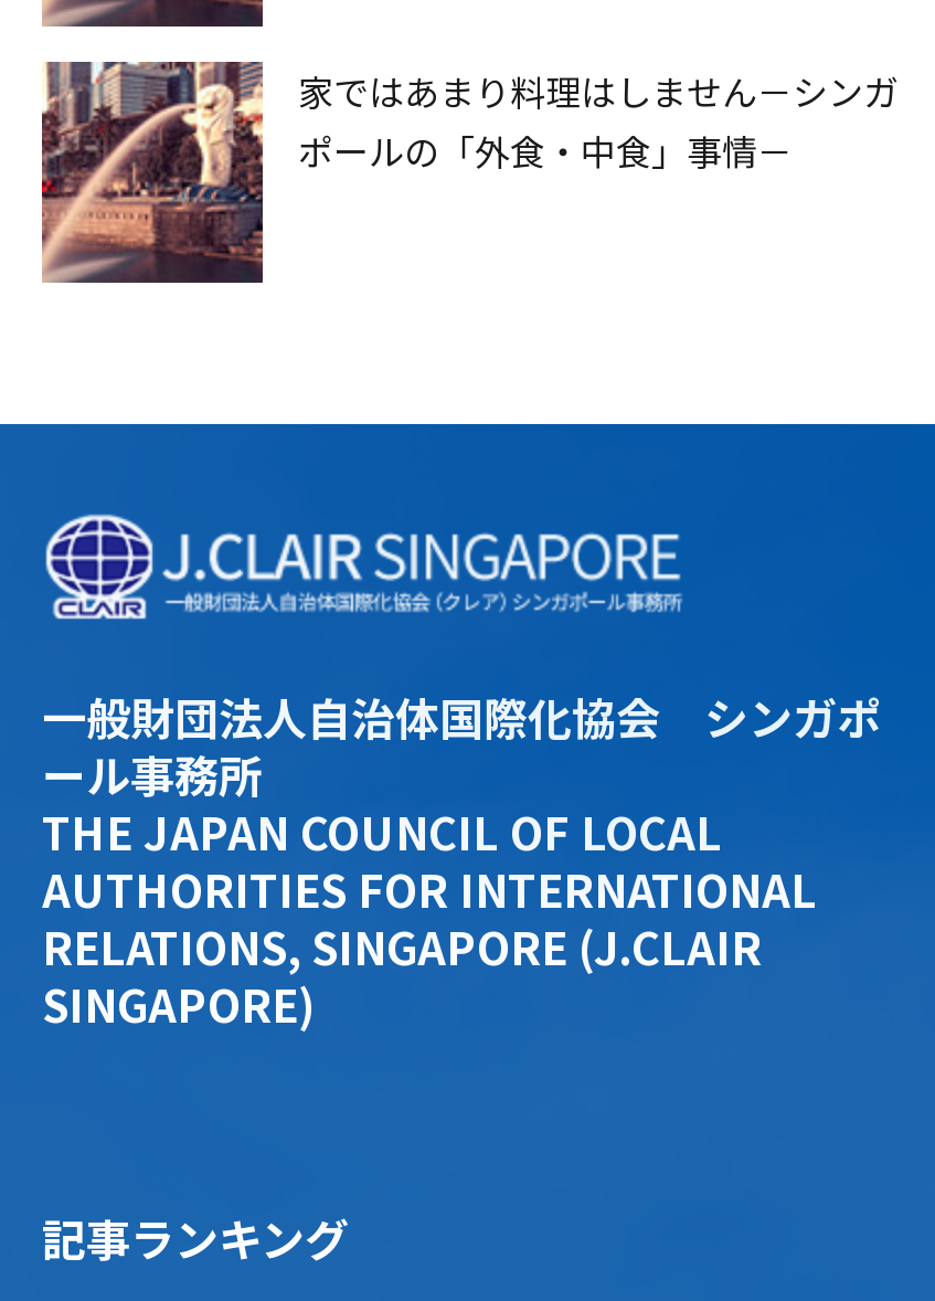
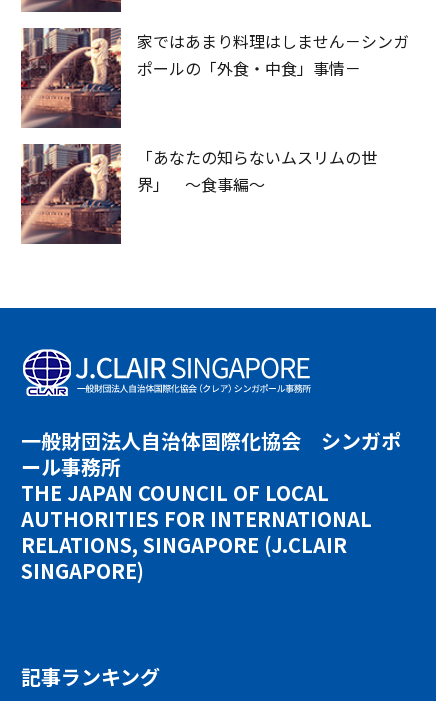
+ 「あなたの知らないムスリムの世
+ 界」 ～食事編～
